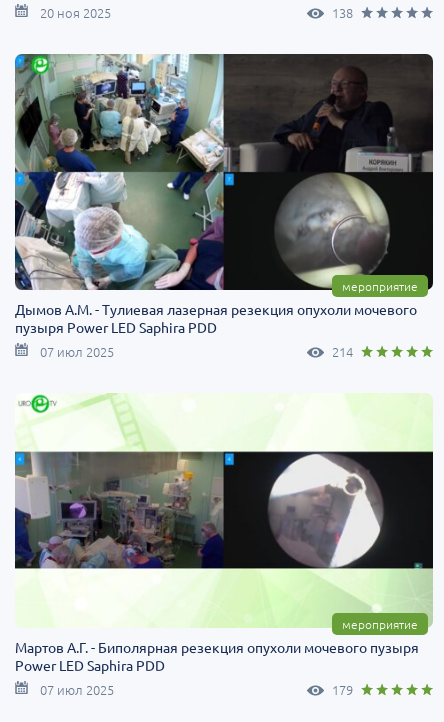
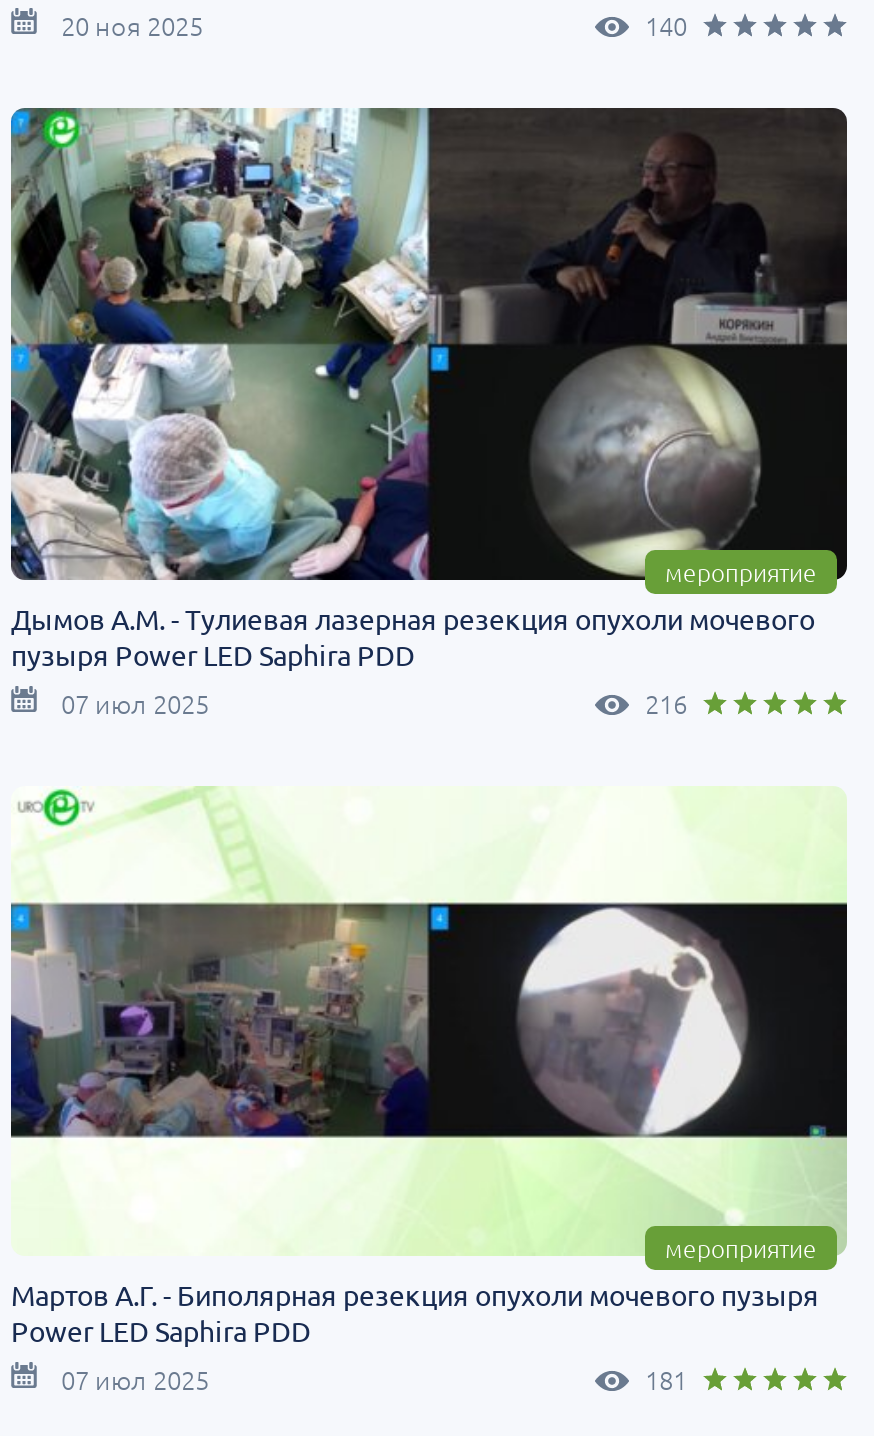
- 138
+ 140

- 214
+ 216

- 179
+ 181
